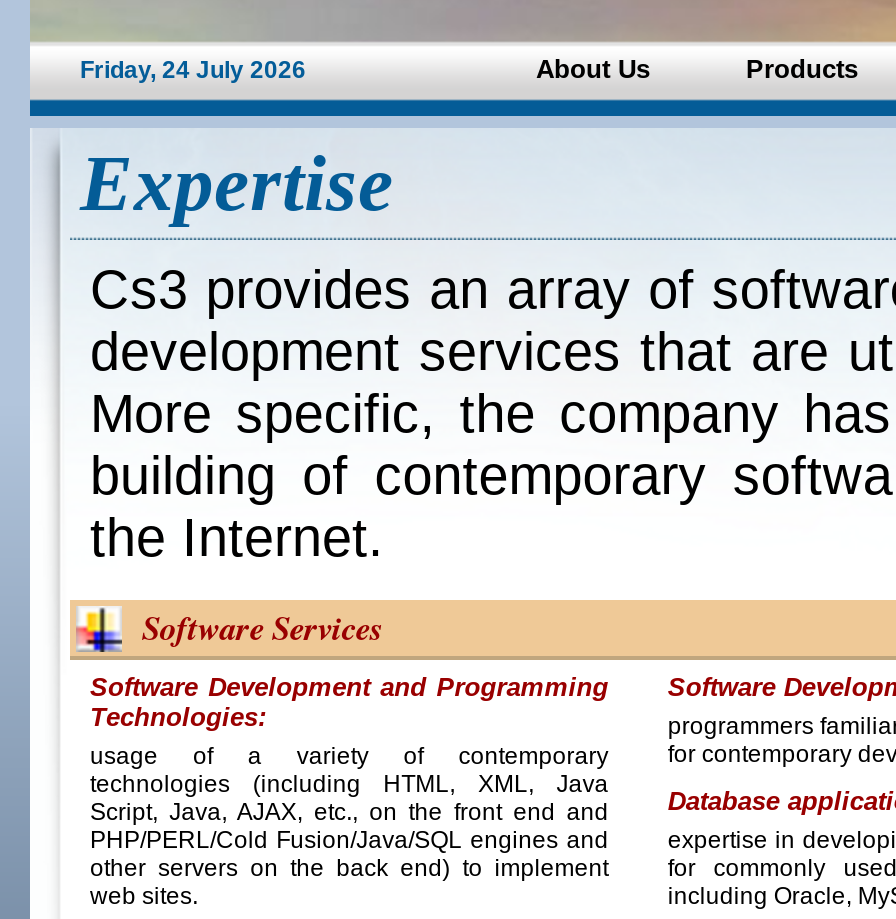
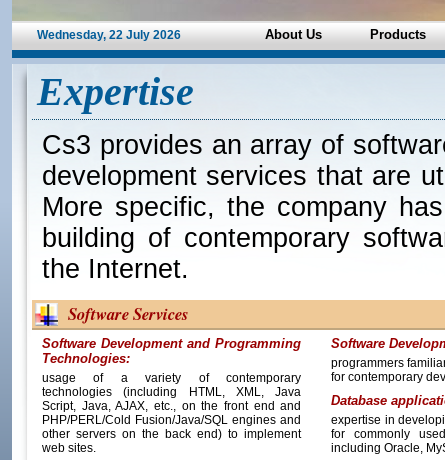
- Friday, 24 July 2026
+ Wednesday, 22 July 2026
